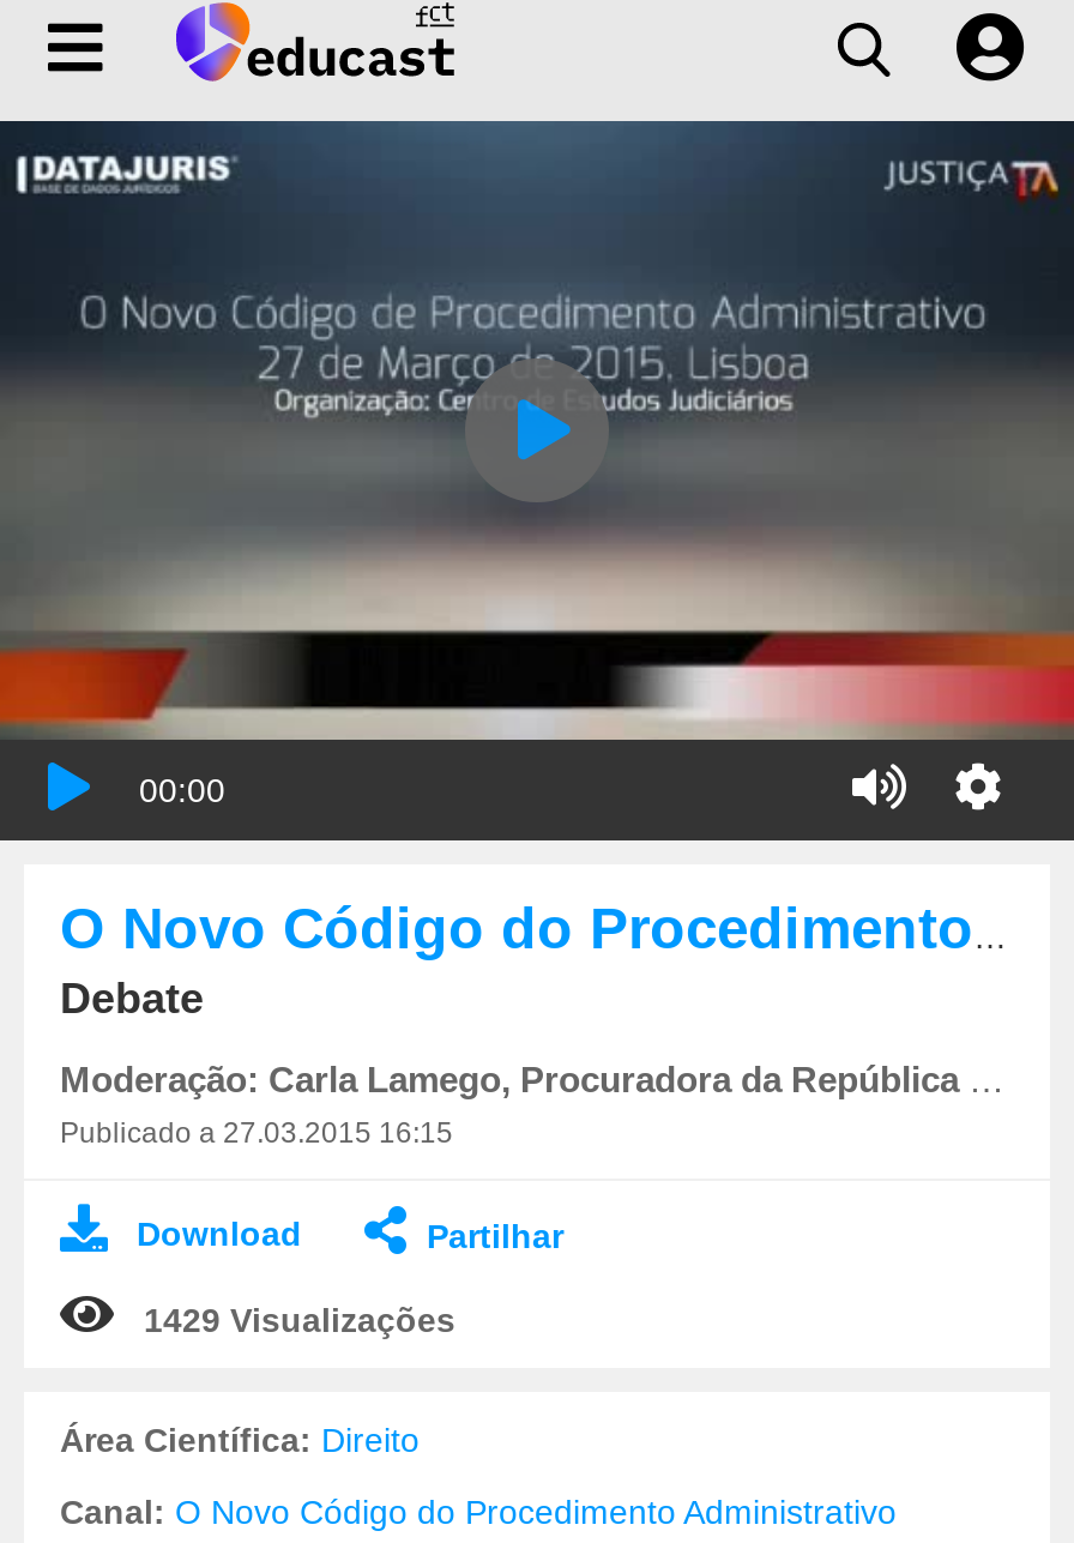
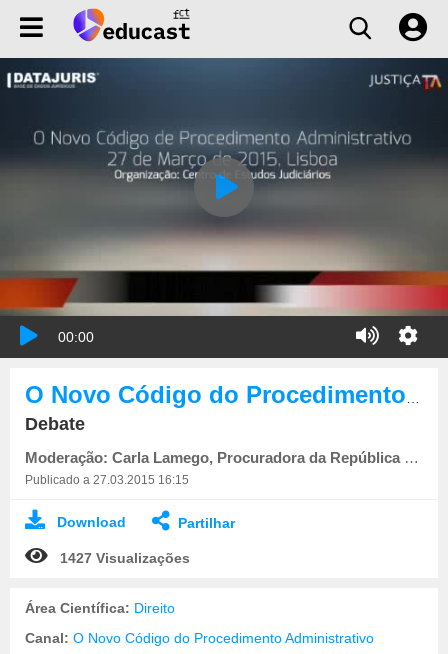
- 1429 Visualizações
+ 1427 Visualizações
